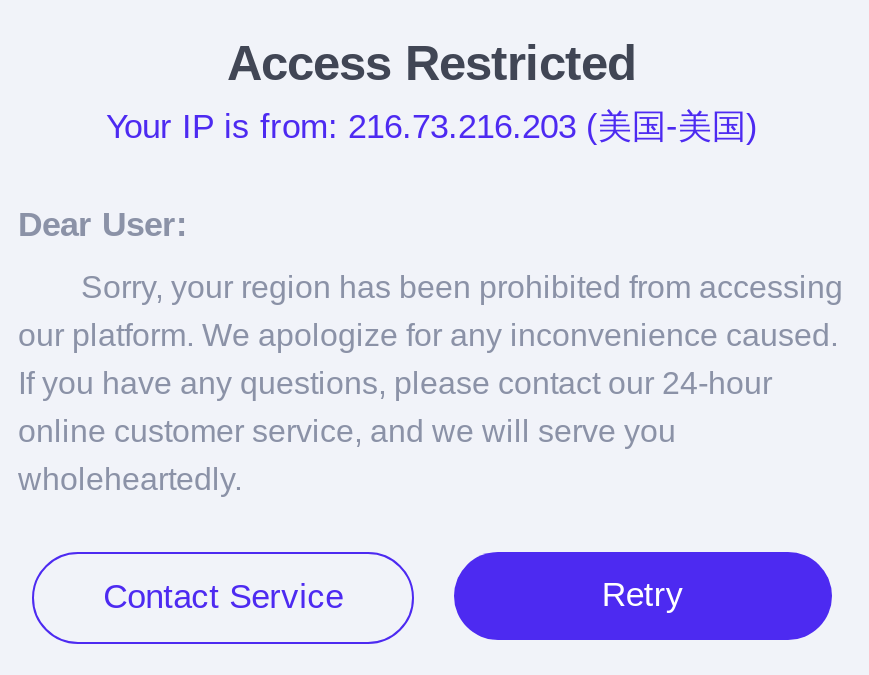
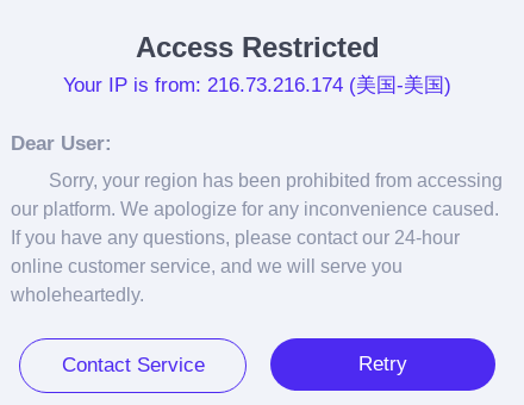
- Your IP is from: 216.73.216.203 (美国-美国)
+ Your IP is from: 216.73.216.174 (美国-美国)
